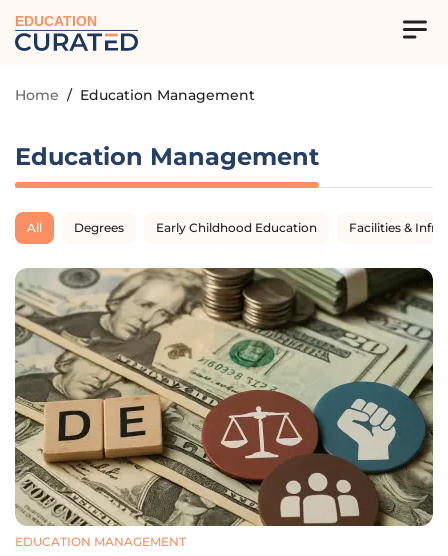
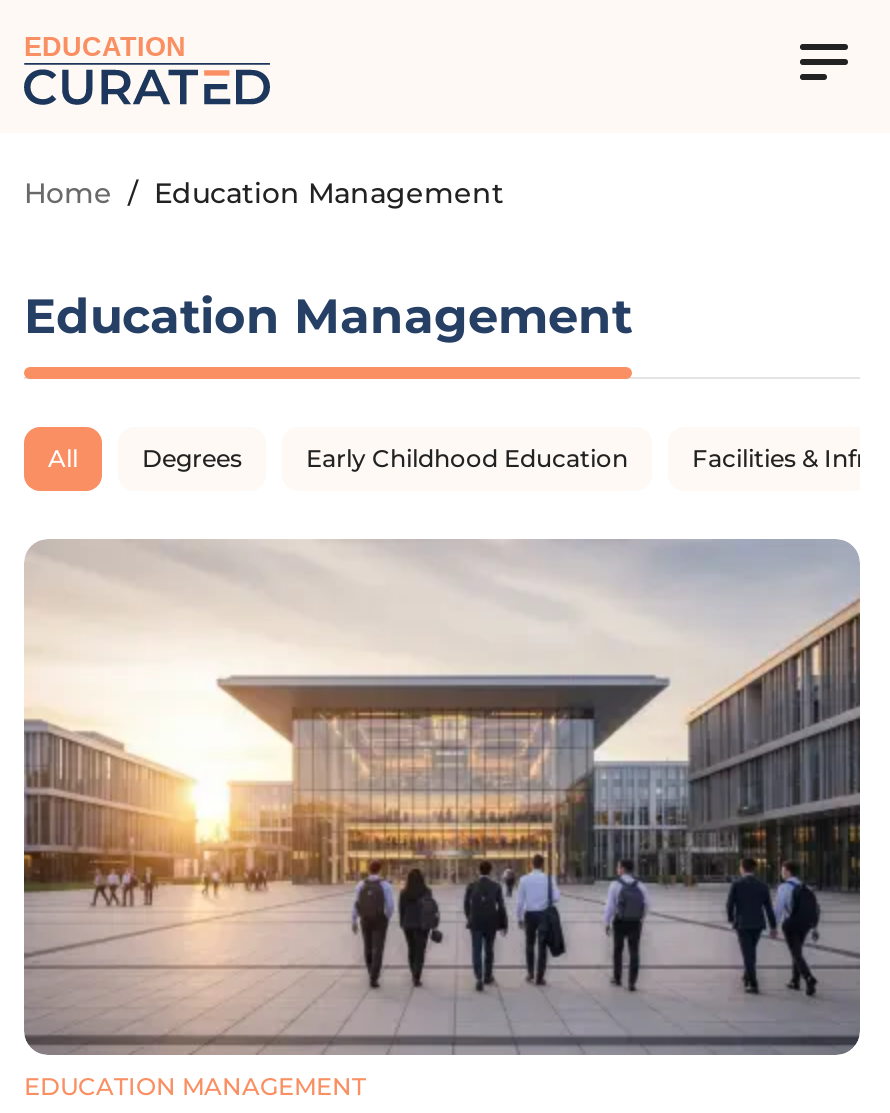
- [image]
+ [image]
